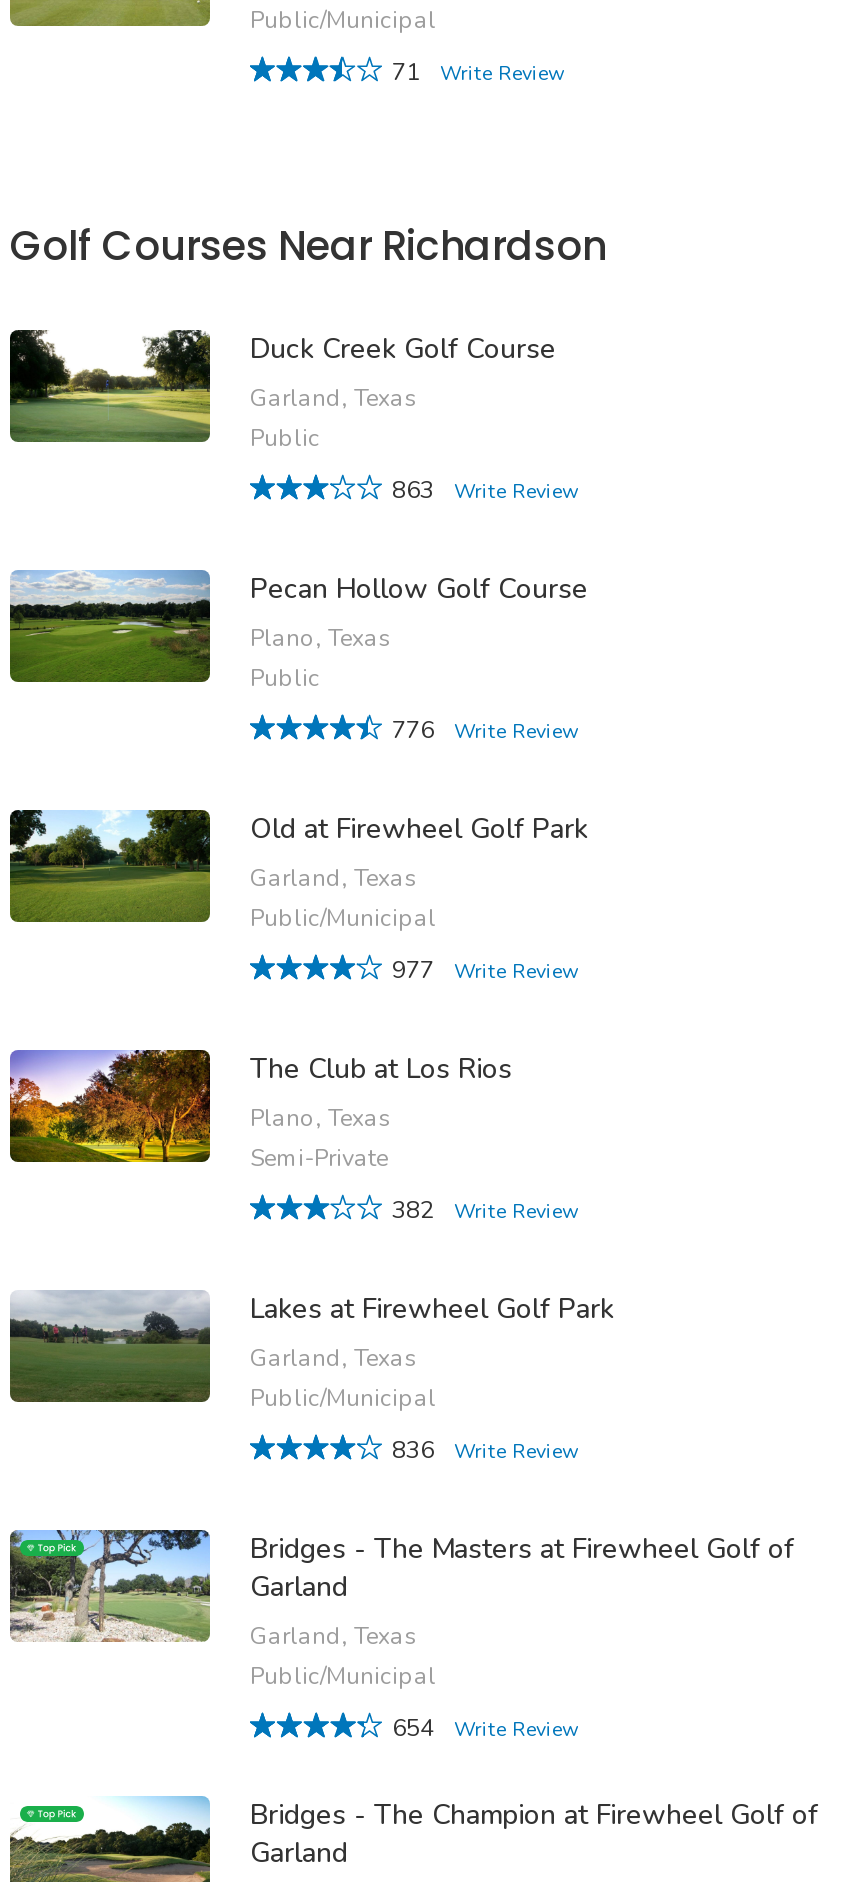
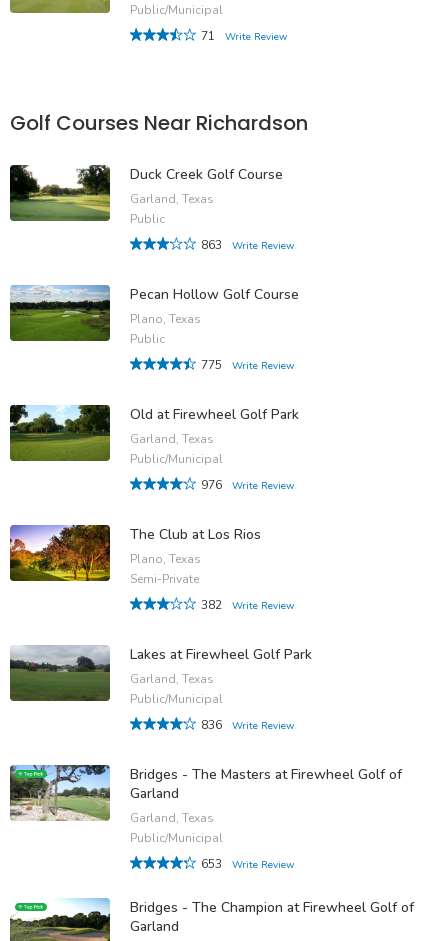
- 776 Write Review
+ 775 Write Review

- 977 Write Review
+ 976 Write Review

- 654 Write Review
+ 653 Write Review
